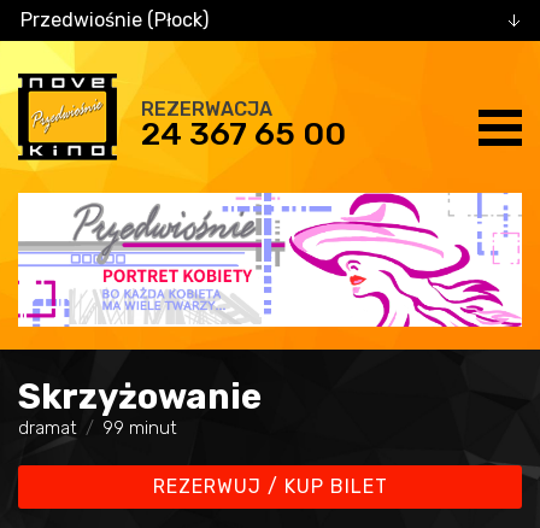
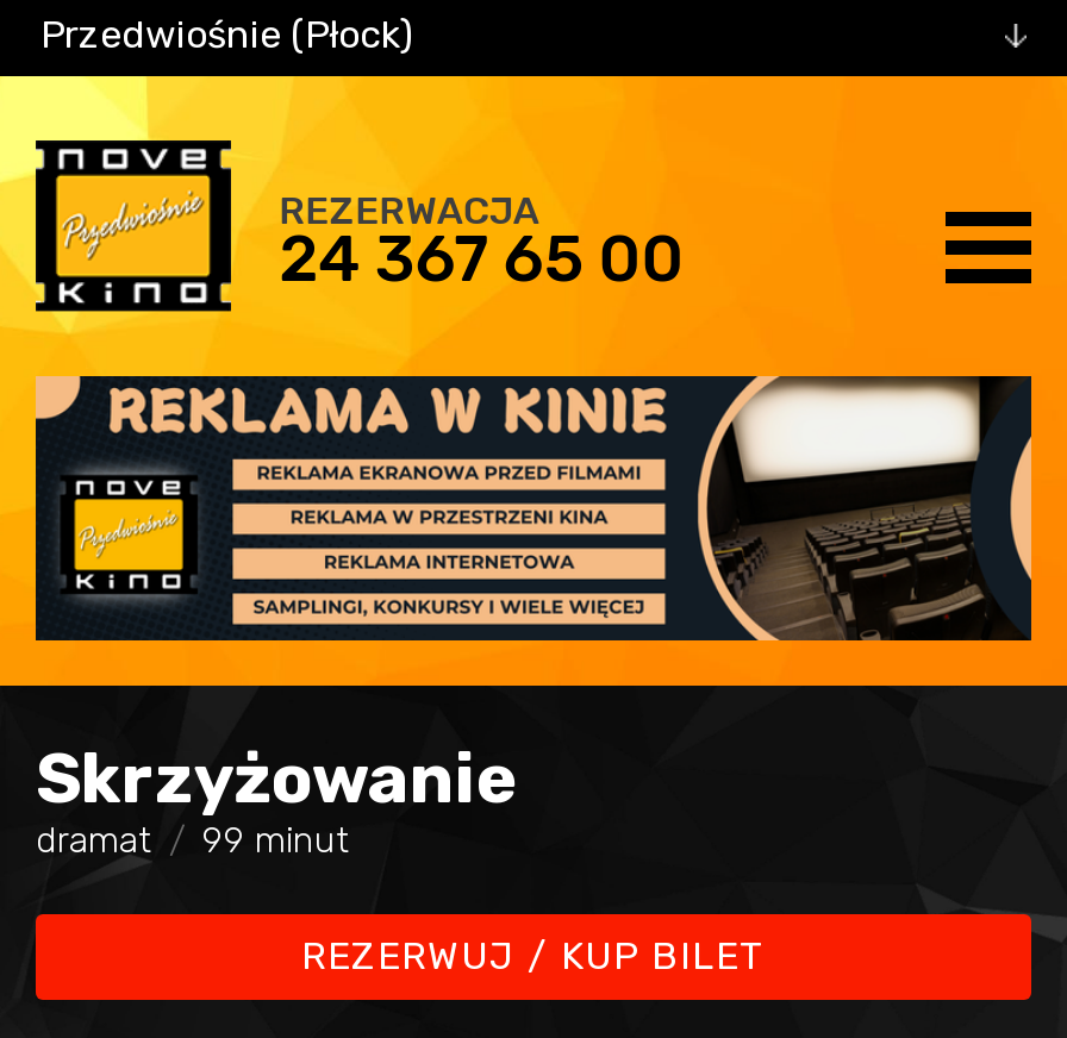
- [image]
+ [image]
